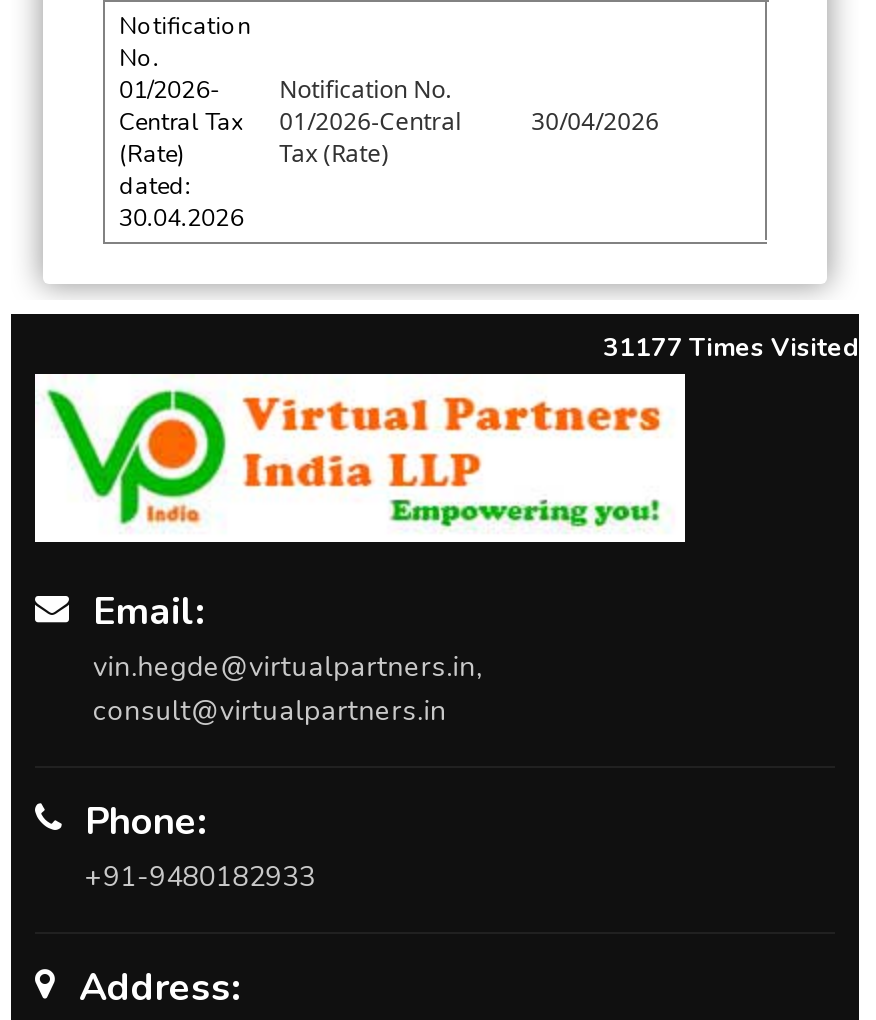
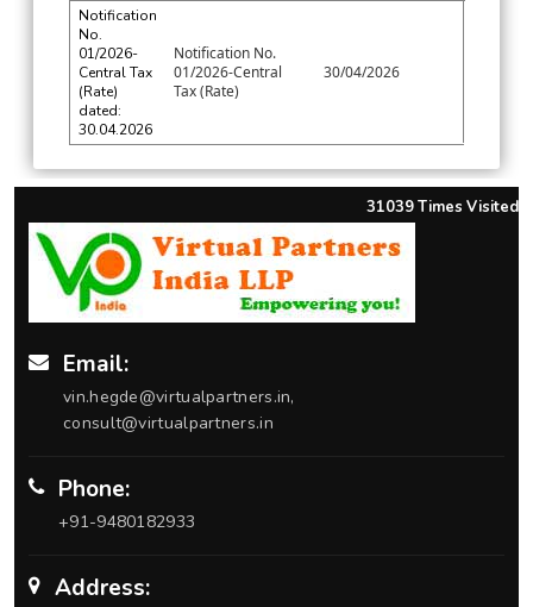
- 31177 Times Visited
+ 31039 Times Visited
